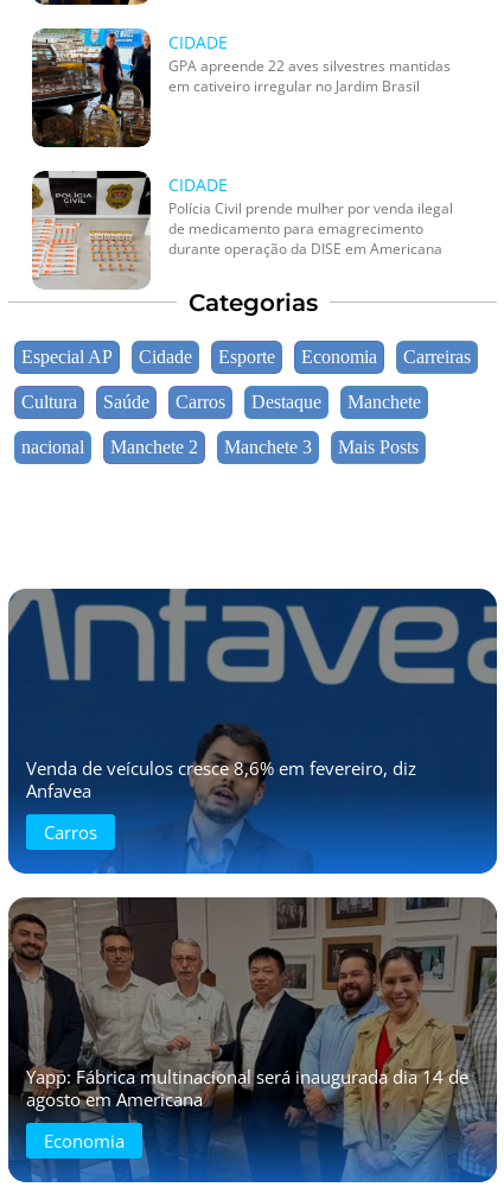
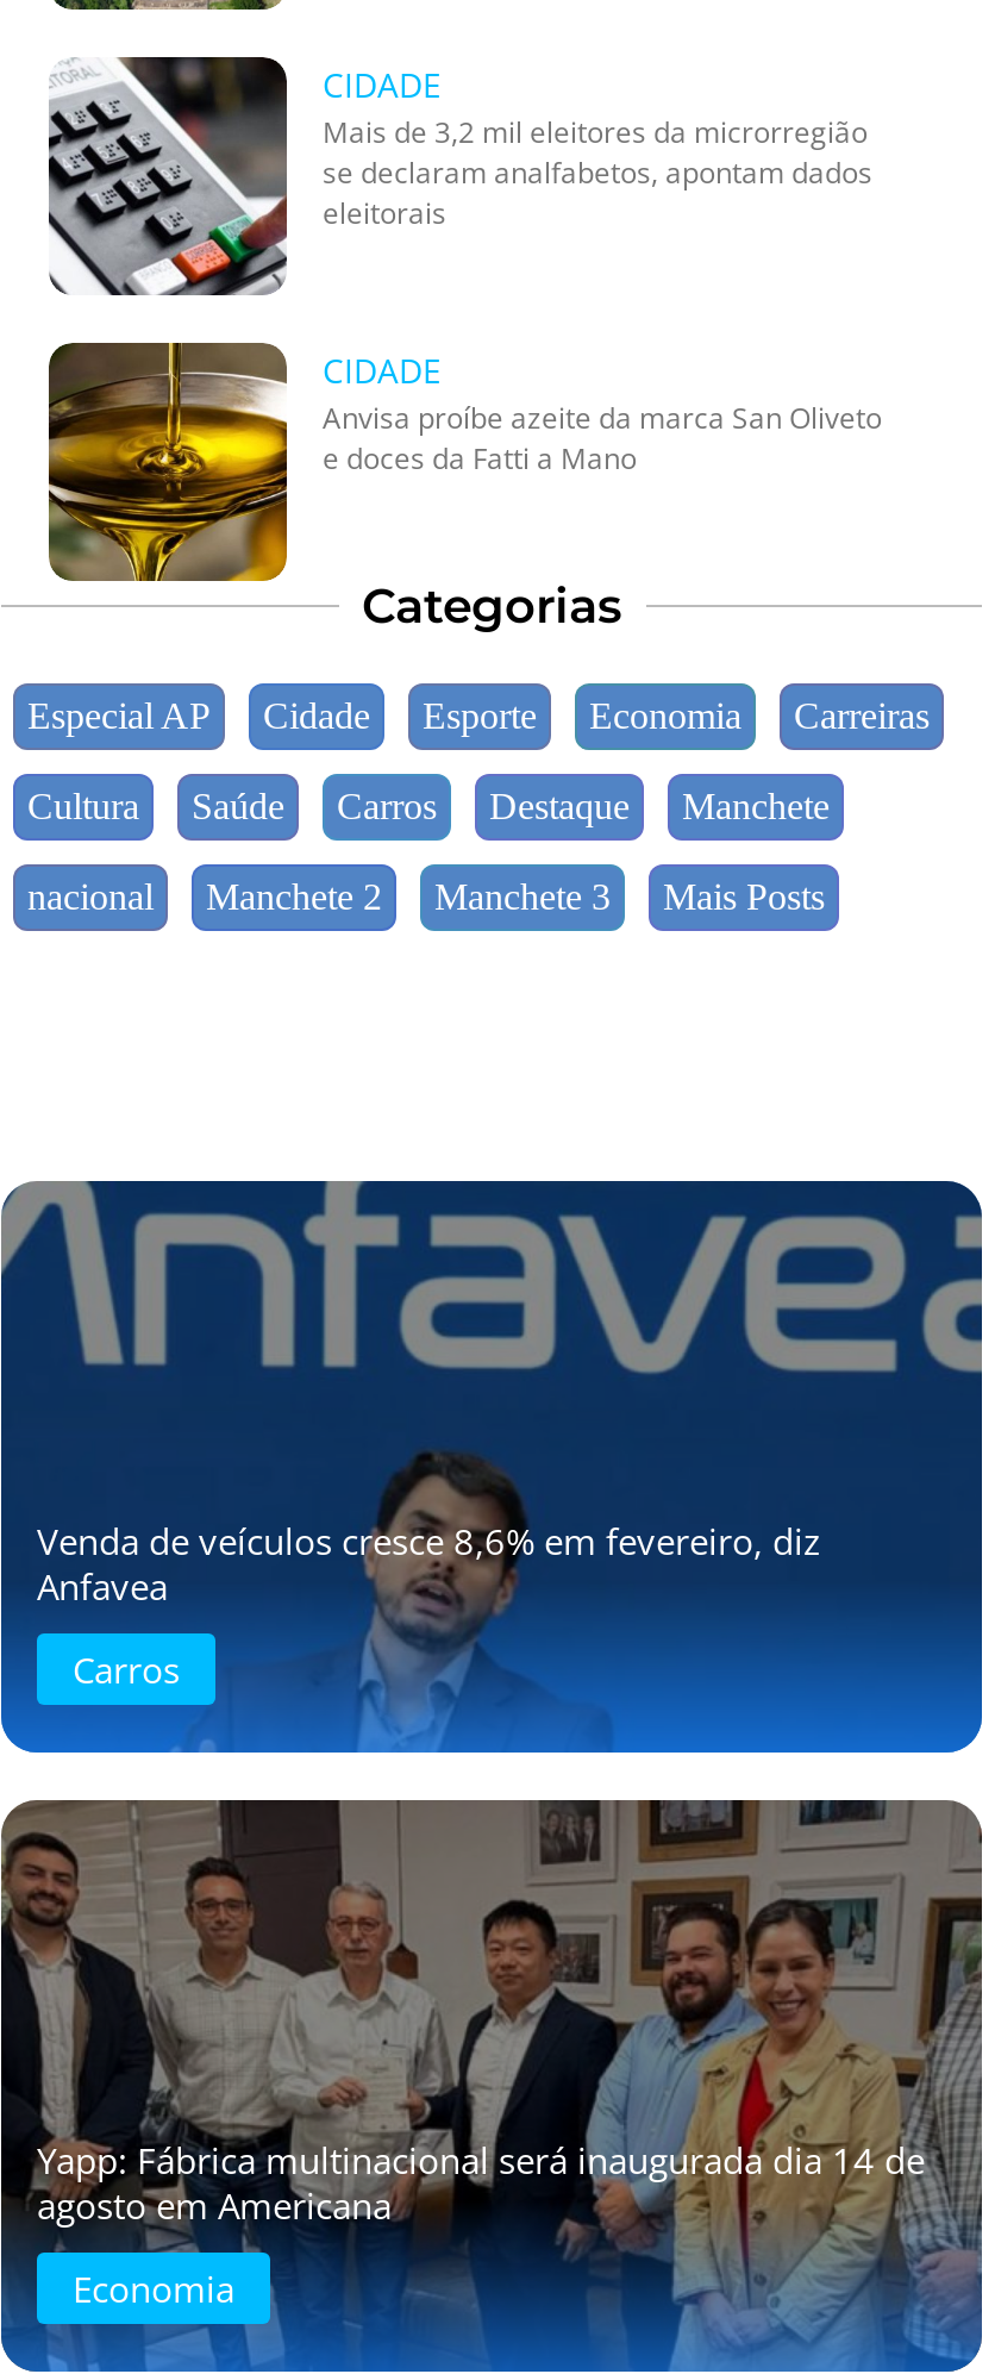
- [image]
- GPA apreende 22 aves silvestres mantidas
- em cativeiro irregular no Jardim Brasil
+ [image]
+ Mais de 3,2 mil eleitores da microrregião
+ se declaram analfabetos, apontam dados
+ eleitorais

- [image]
- Polícia Civil prende mulher por venda ilegal
- de medicamento para emagrecimento
- durante operação da DISE em Americana
+ [image]
+ Anvisa proíbe azeite da marca San Oliveto
+ e doces da Fatti a Mano
